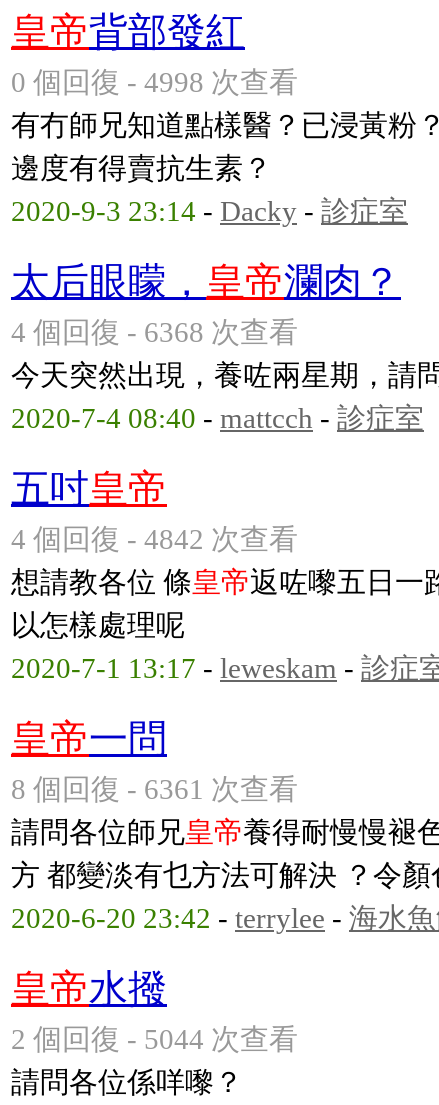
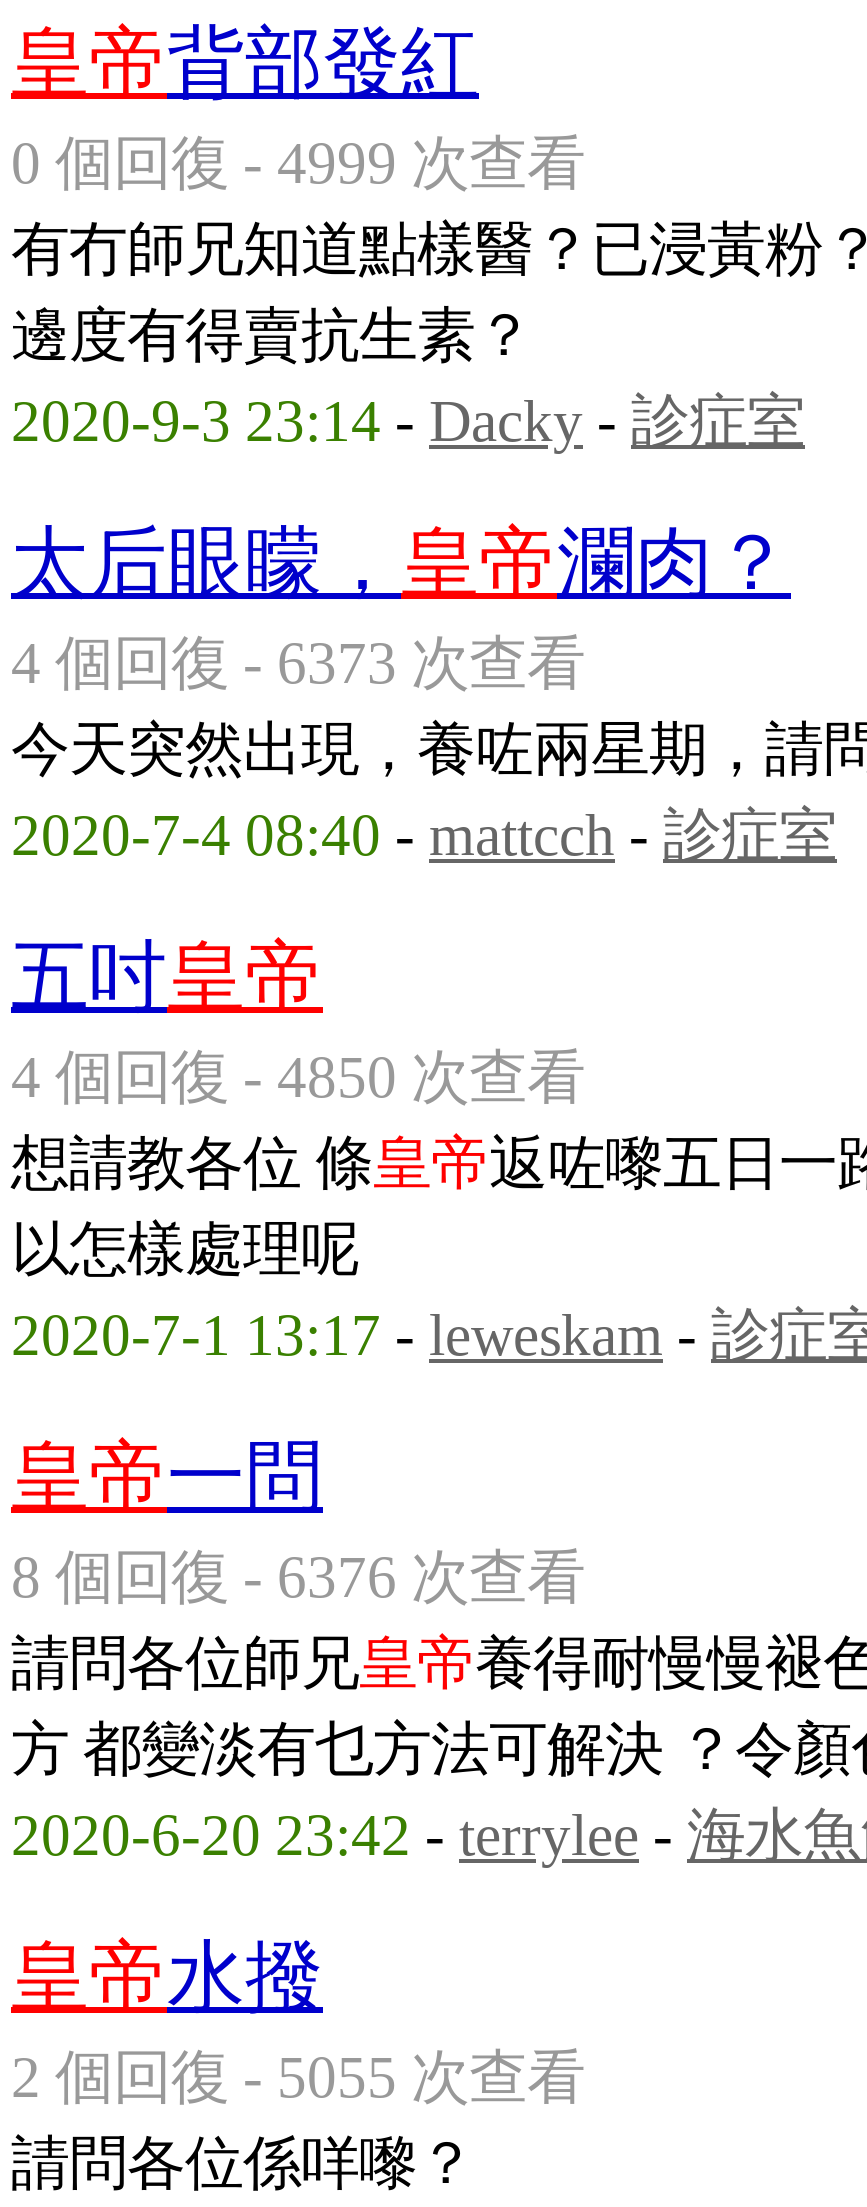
- 0 個回復 - 4998 次查看
+ 0 個回復 - 4999 次查看

- 4 個回復 - 6368 次查看
+ 4 個回復 - 6373 次查看

- 4 個回復 - 4842 次查看
+ 4 個回復 - 4850 次查看

- 8 個回復 - 6361 次查看
+ 8 個回復 - 6376 次查看

- 2 個回復 - 5044 次查看
+ 2 個回復 - 5055 次查看
